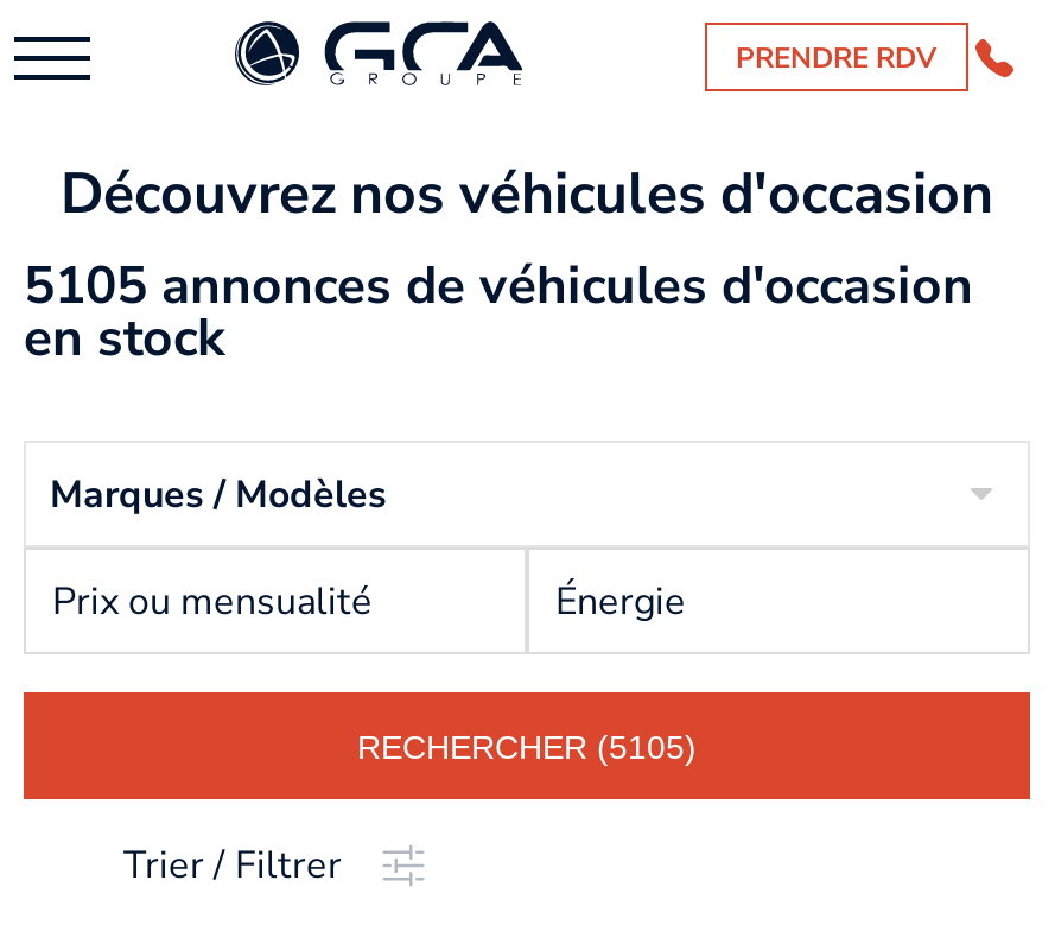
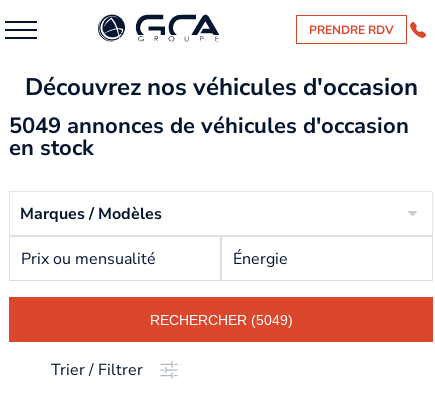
- 5105 annonces de véhicules d'occasion
+ 5049 annonces de véhicules d'occasion

- RECHERCHER (5105)
+ RECHERCHER (5049)
